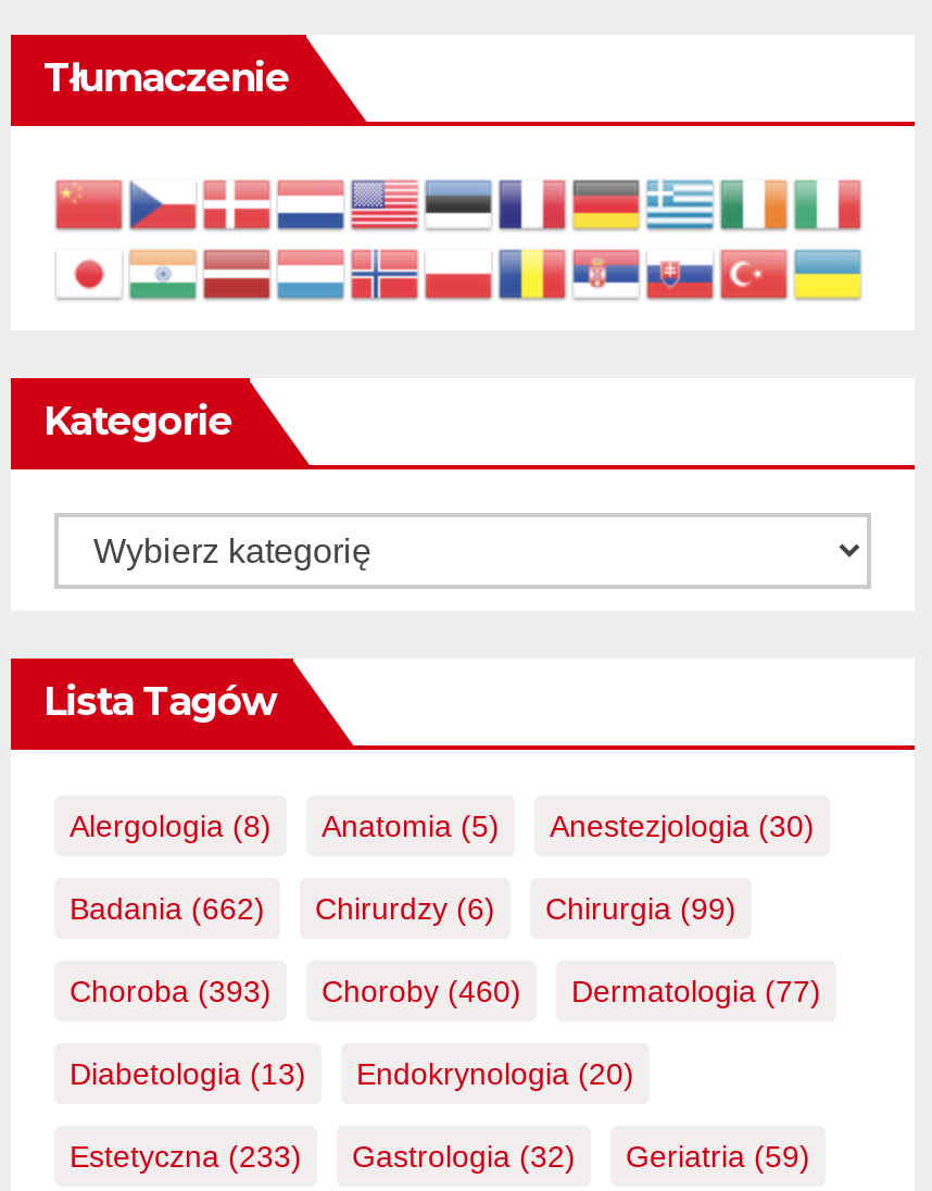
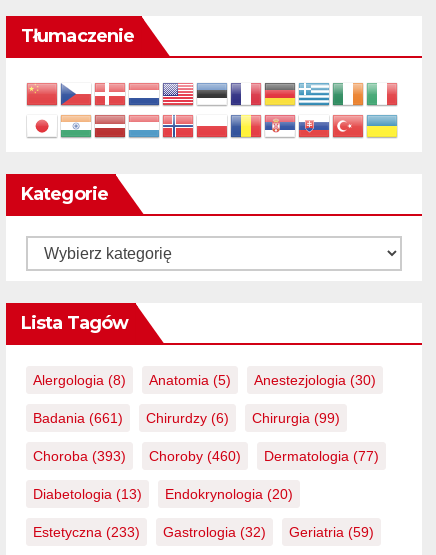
- Badania (662) Chirurdzy (6) Chirurgia (99)
+ Badania (661) Chirurdzy (6) Chirurgia (99)
